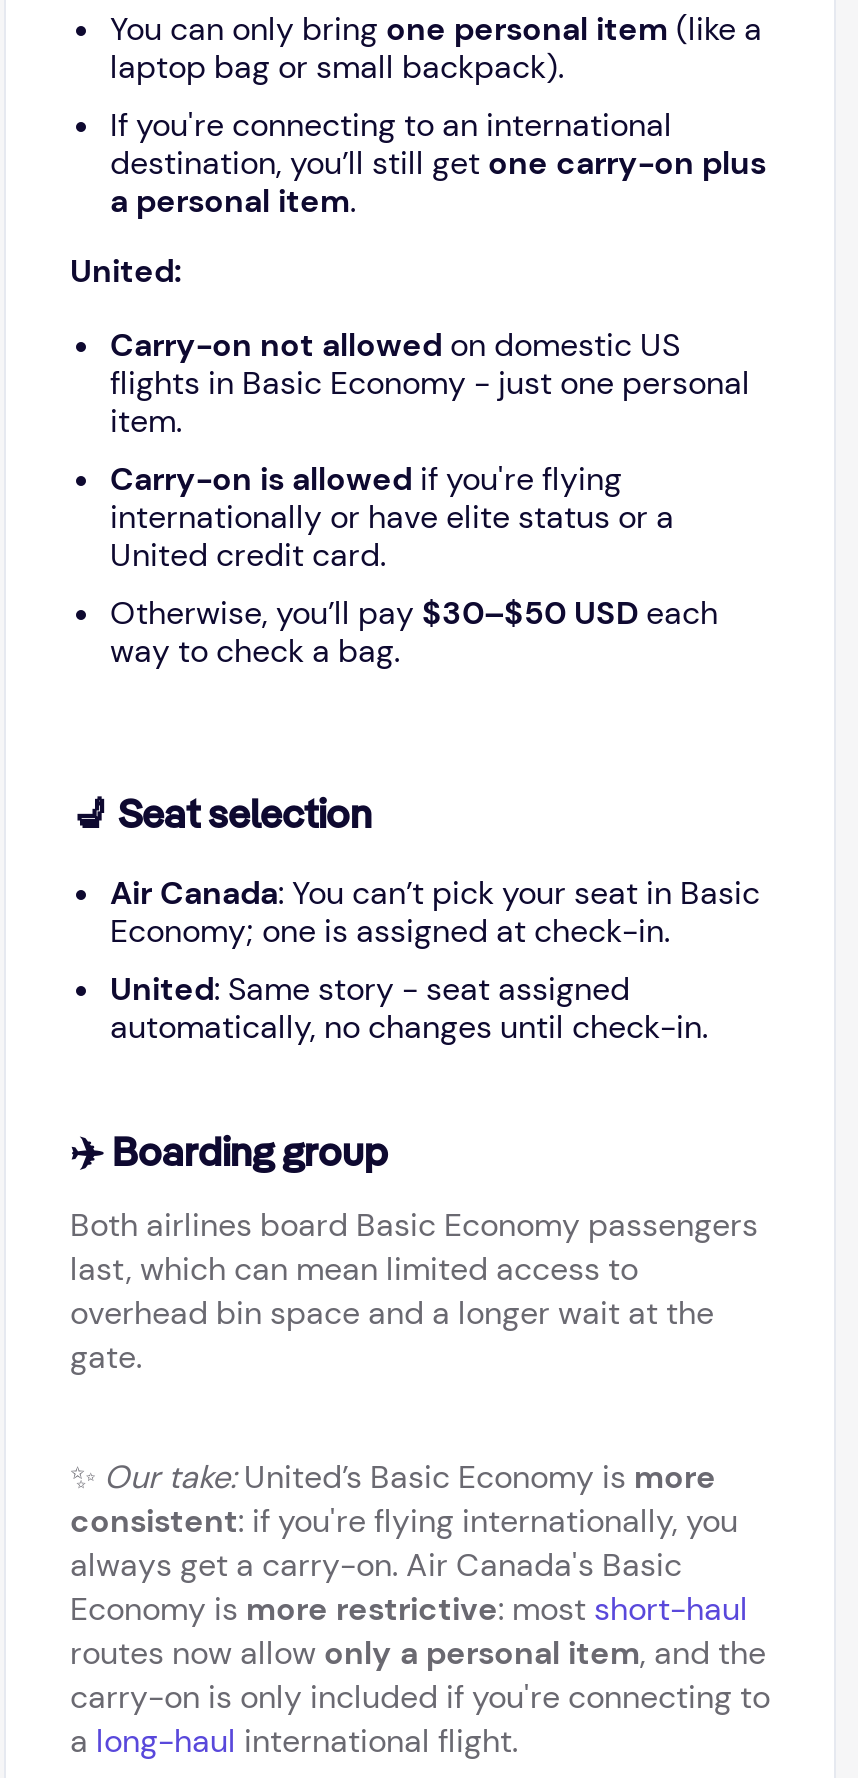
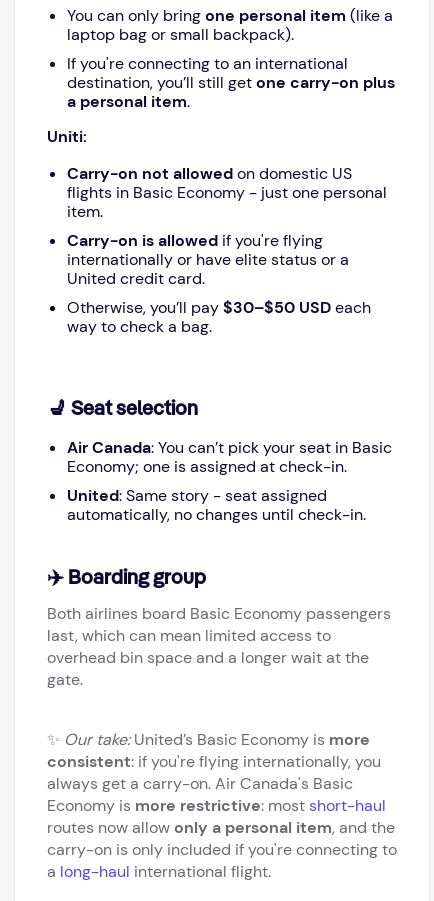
- United:
+ Uniti:
